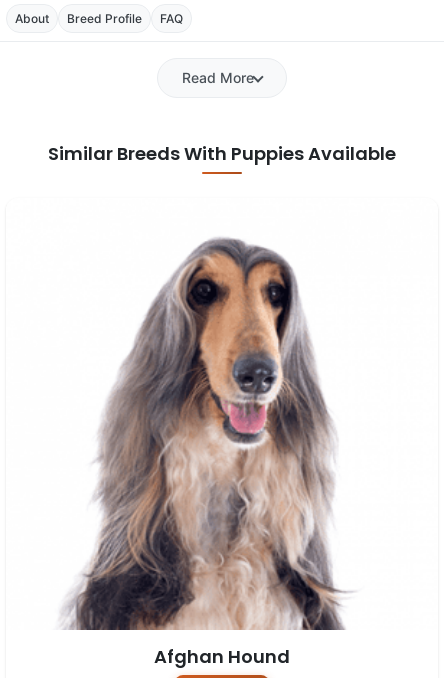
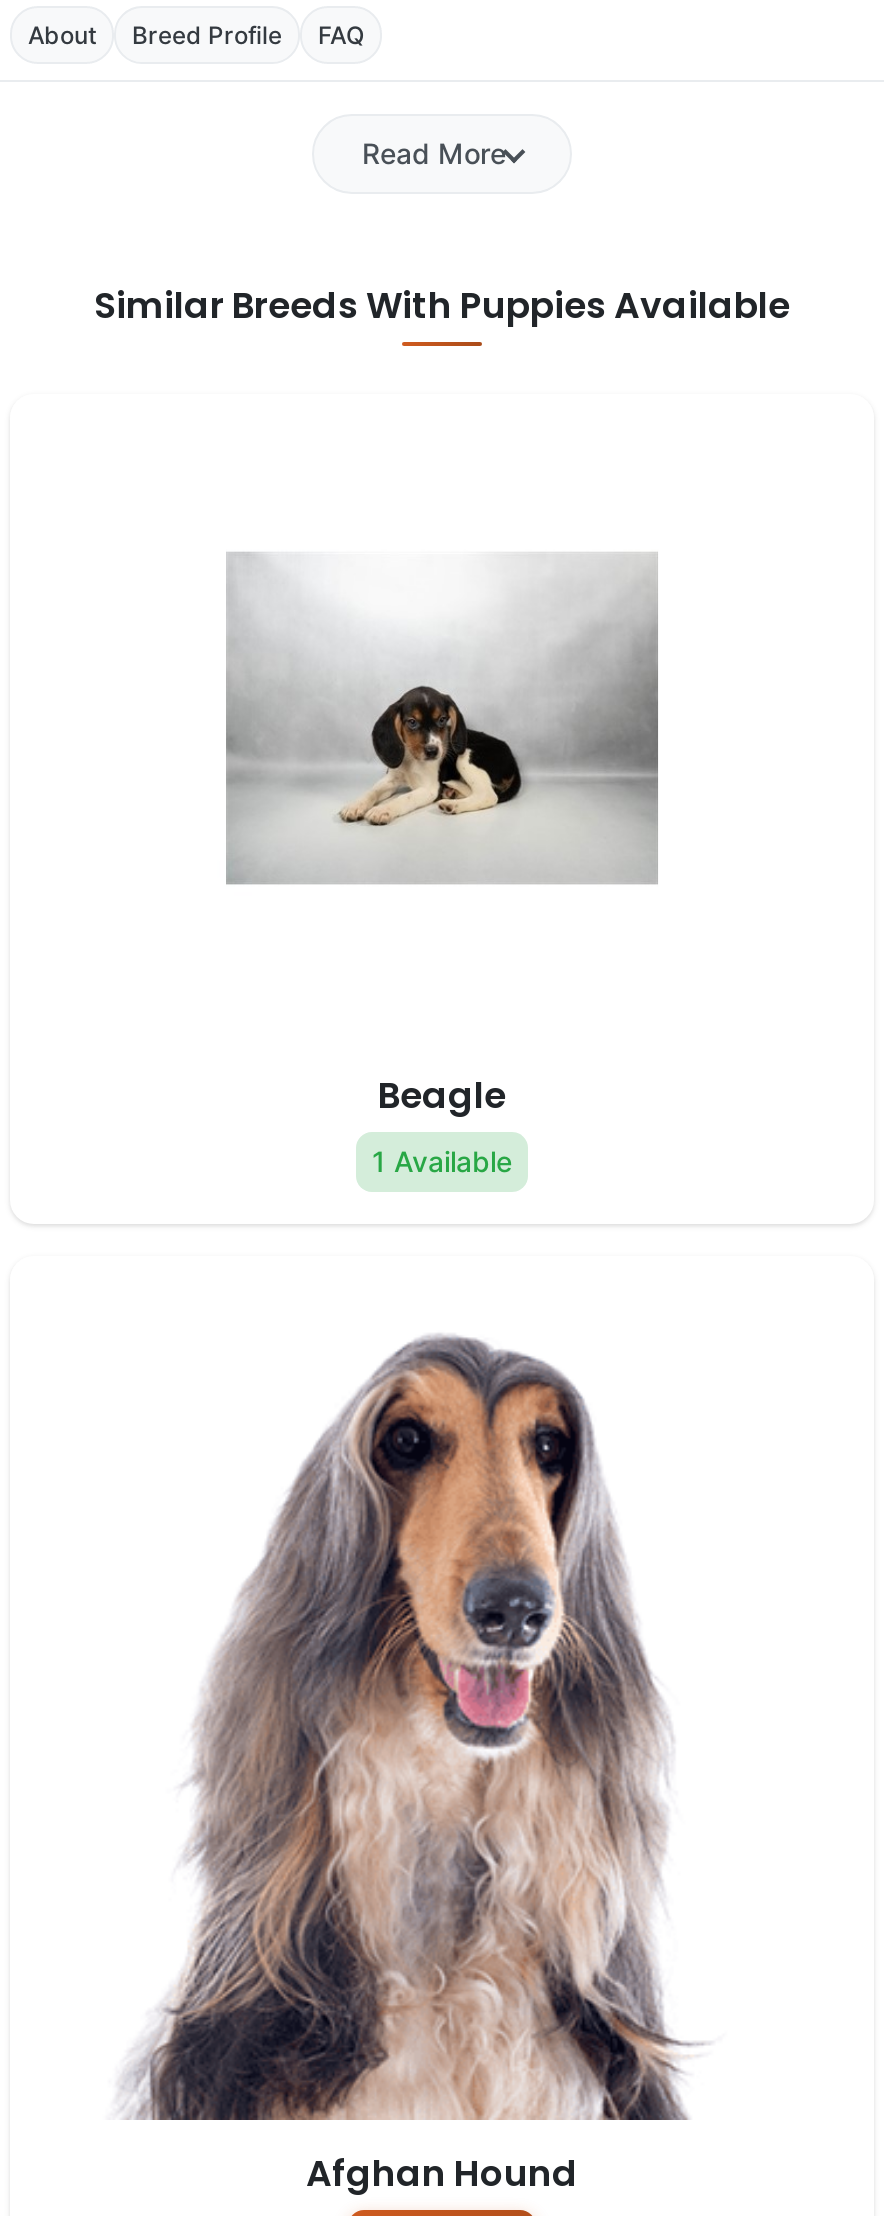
+ [image]

+ Beagle
+ 1 Available
